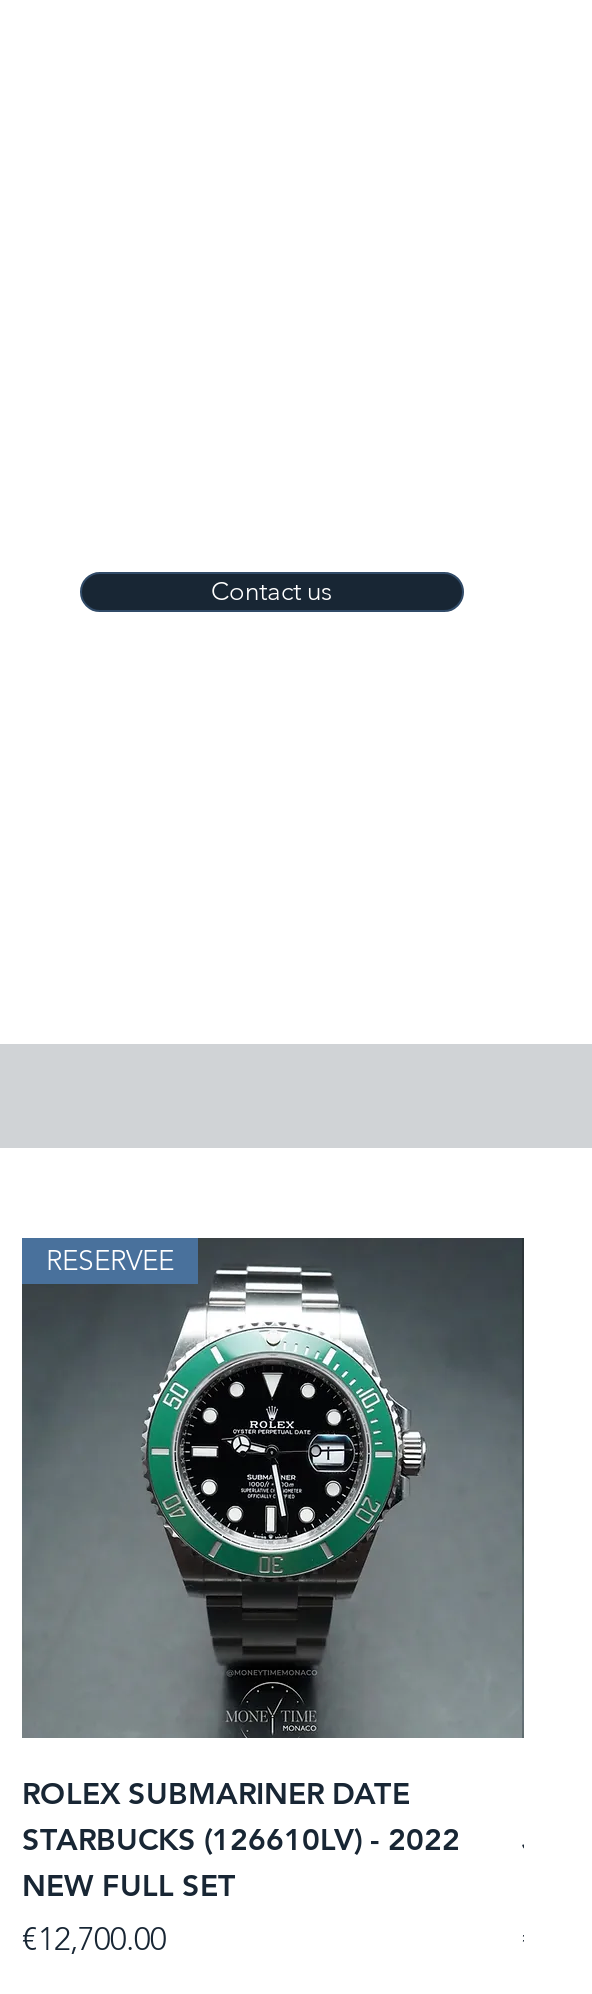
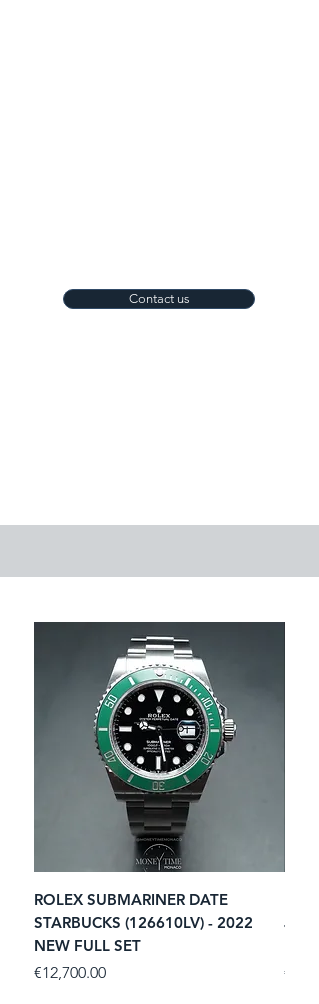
- RESERVEE
